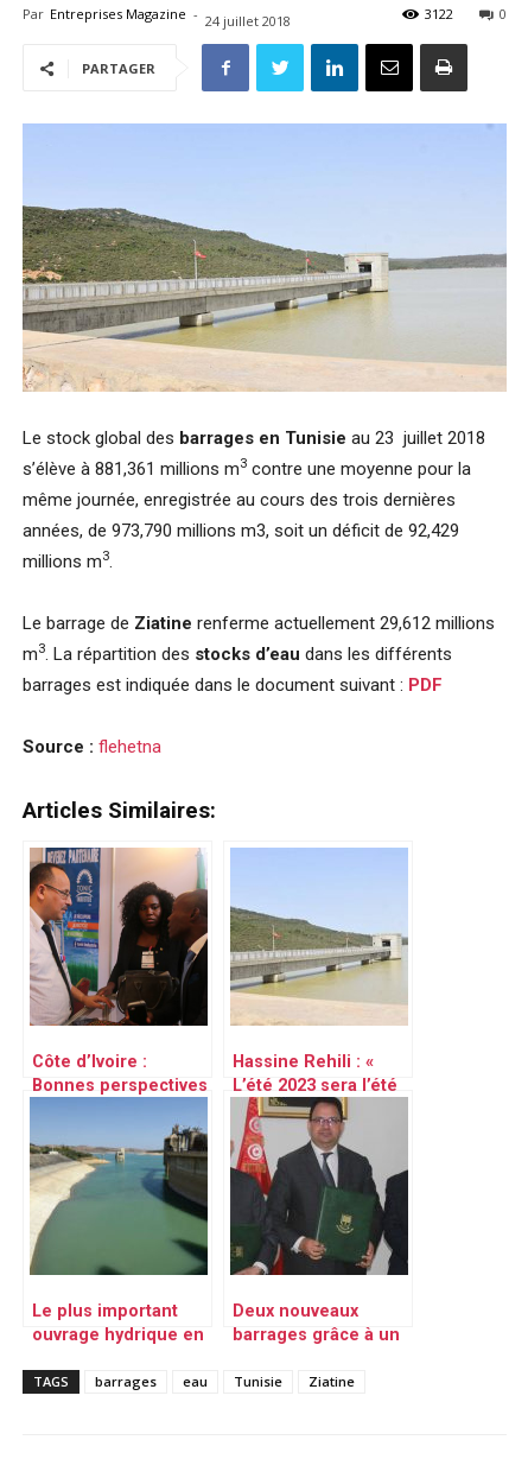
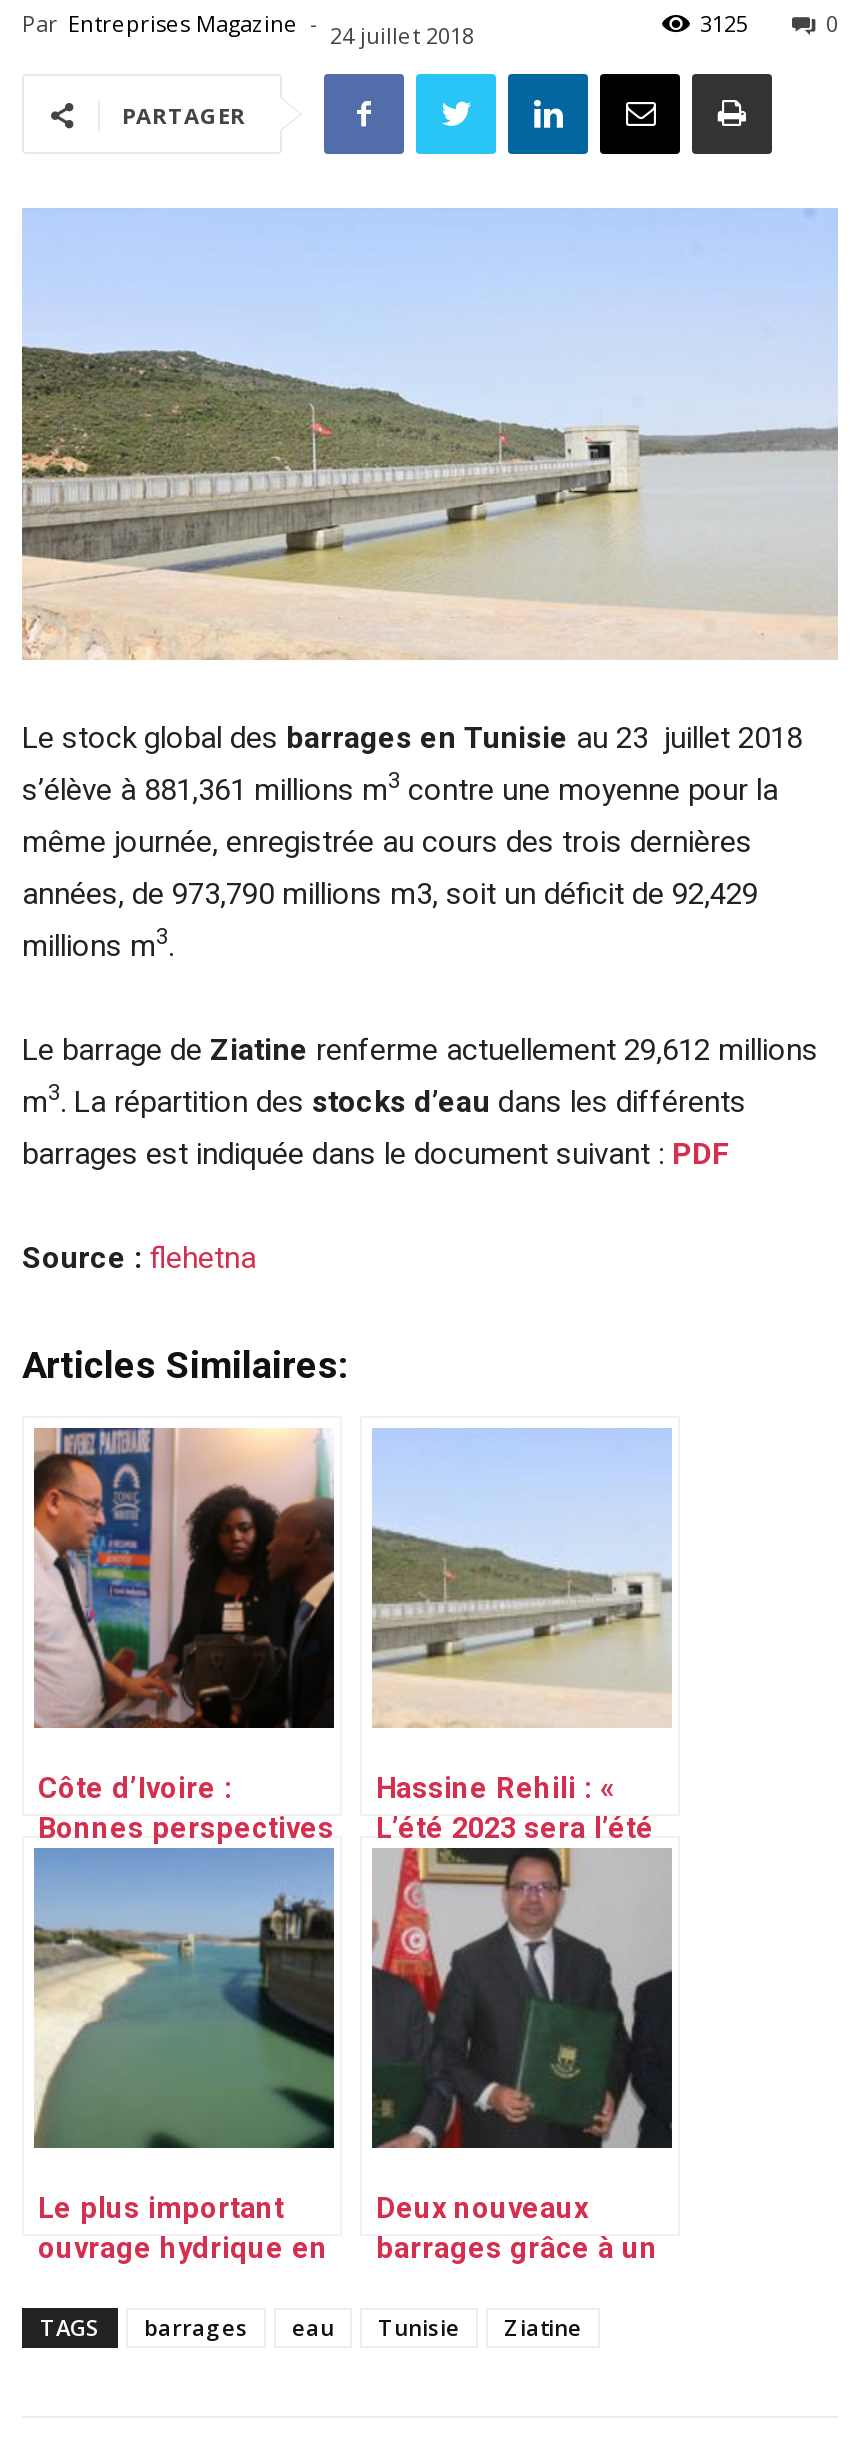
- 3122
+ 3125
